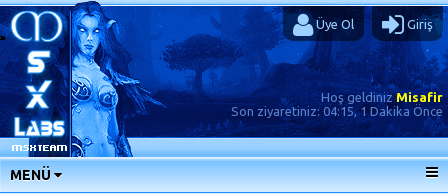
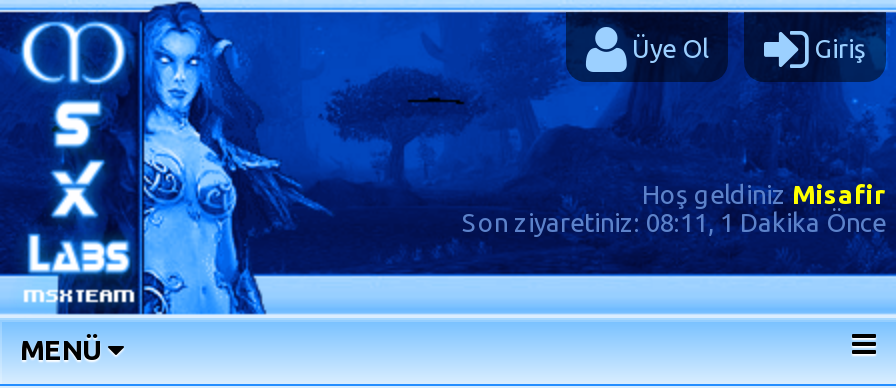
- Son ziyaretiniz: 04:15, 1 Dakika Önce
+ Son ziyaretiniz: 08:11, 1 Dakika Önce
